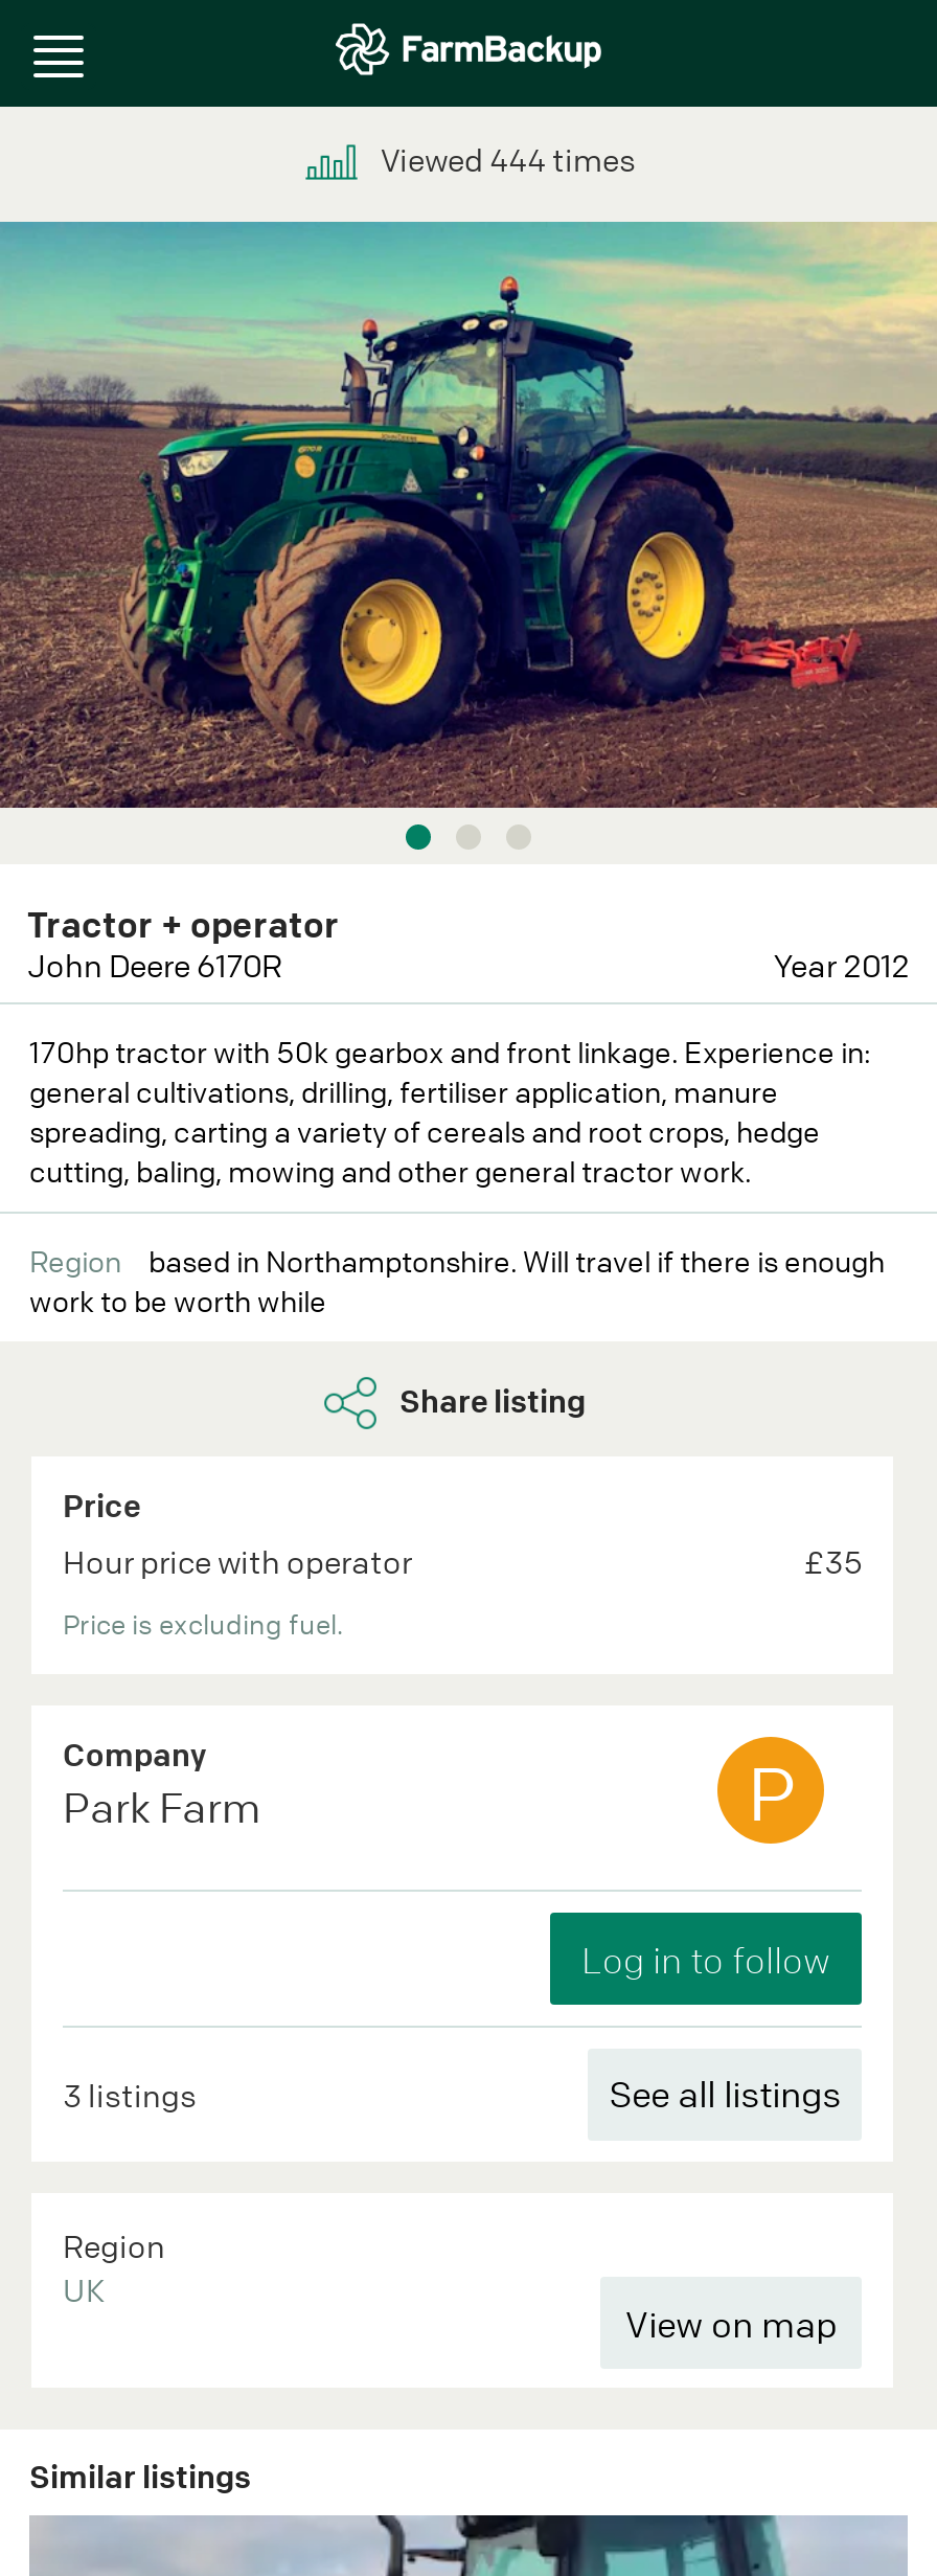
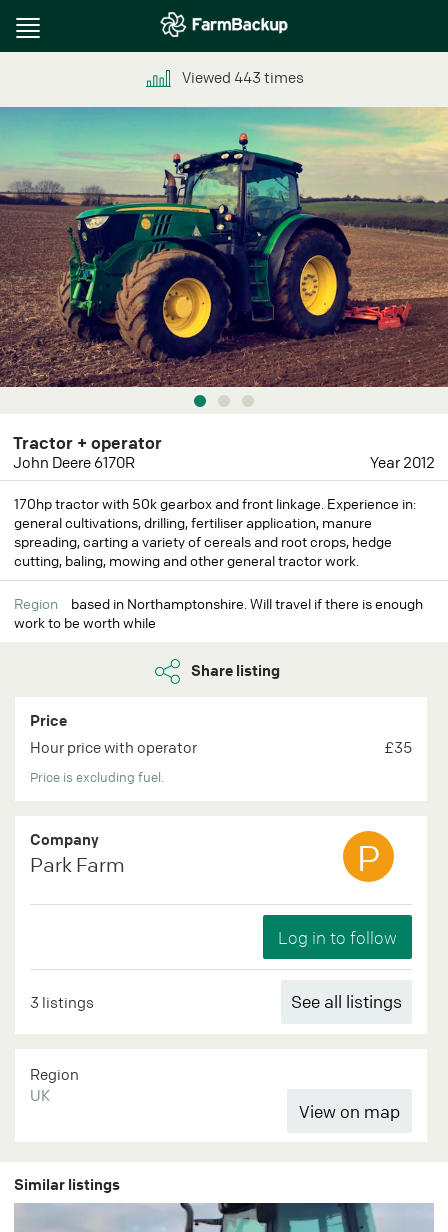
- Viewed 444 times
+ Viewed 443 times
